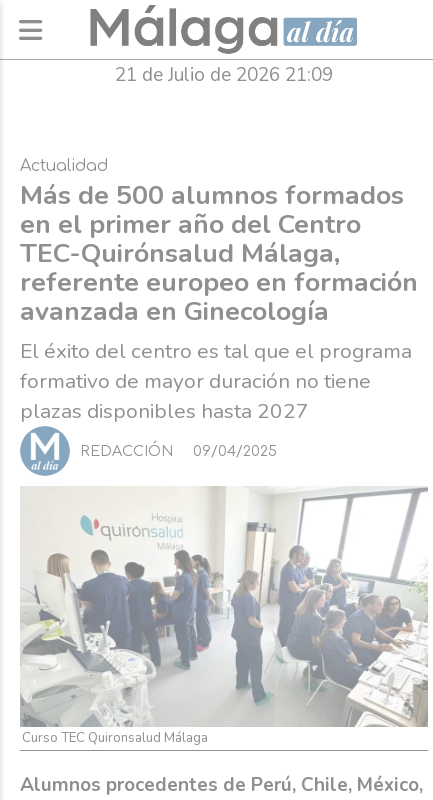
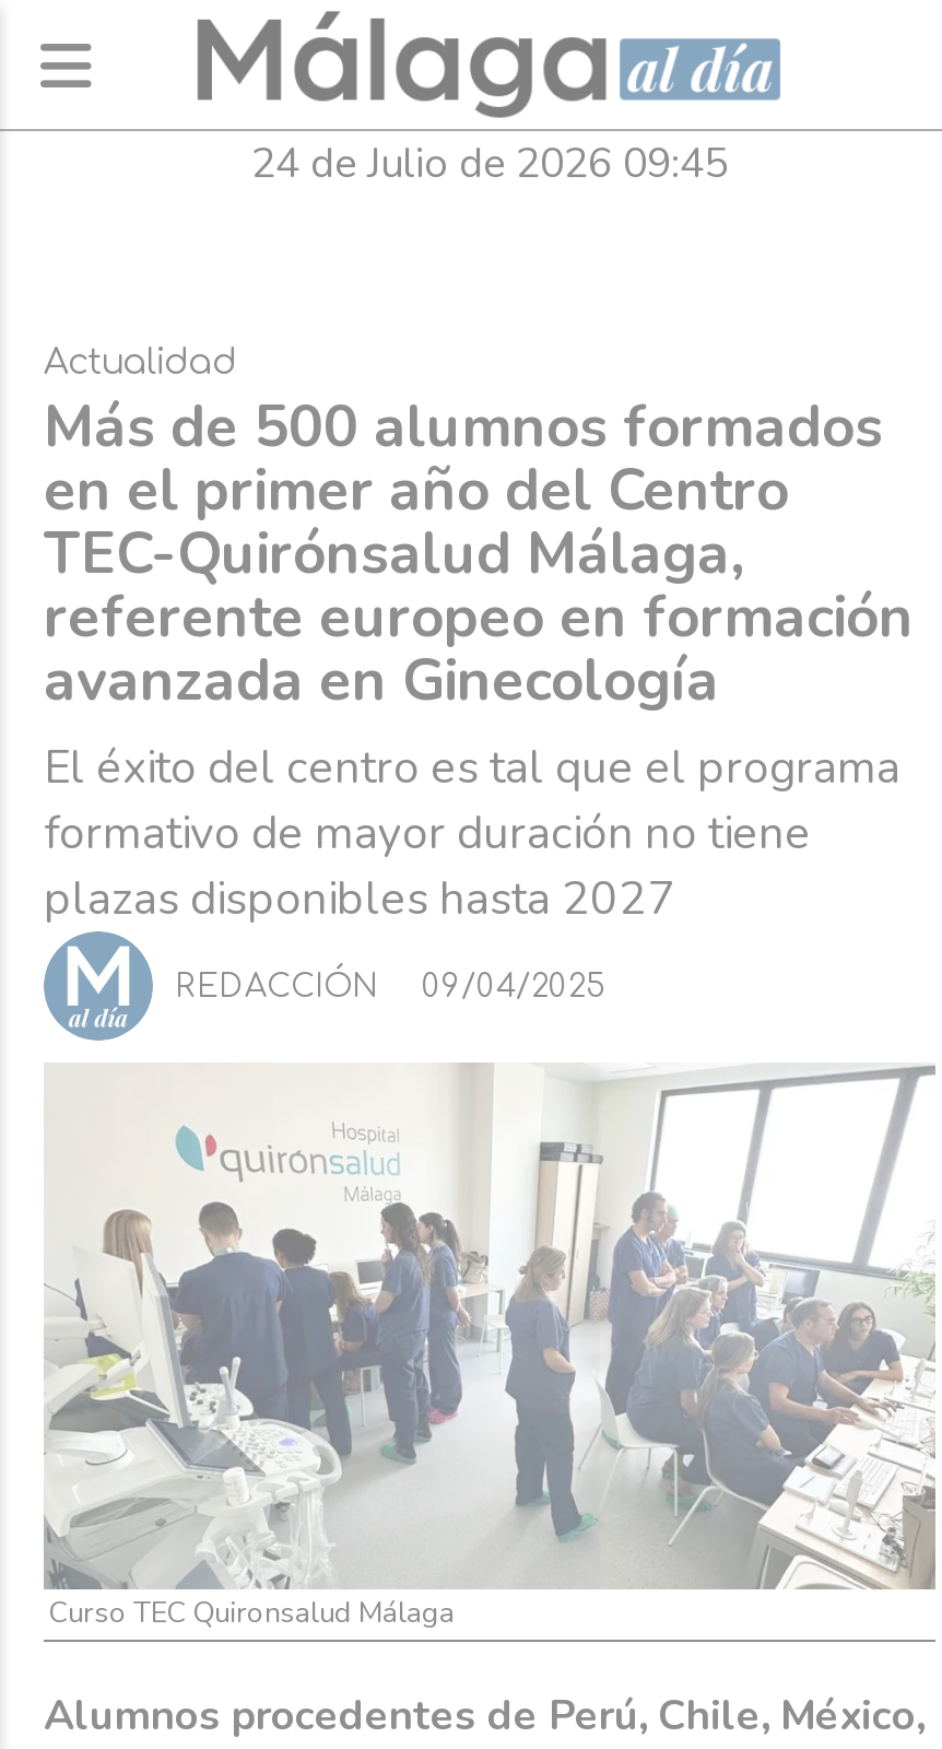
- 21 de Julio de 2026 21:09
+ 24 de Julio de 2026 09:45
